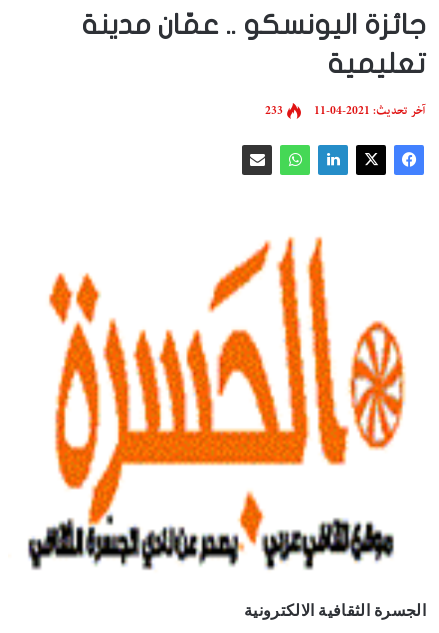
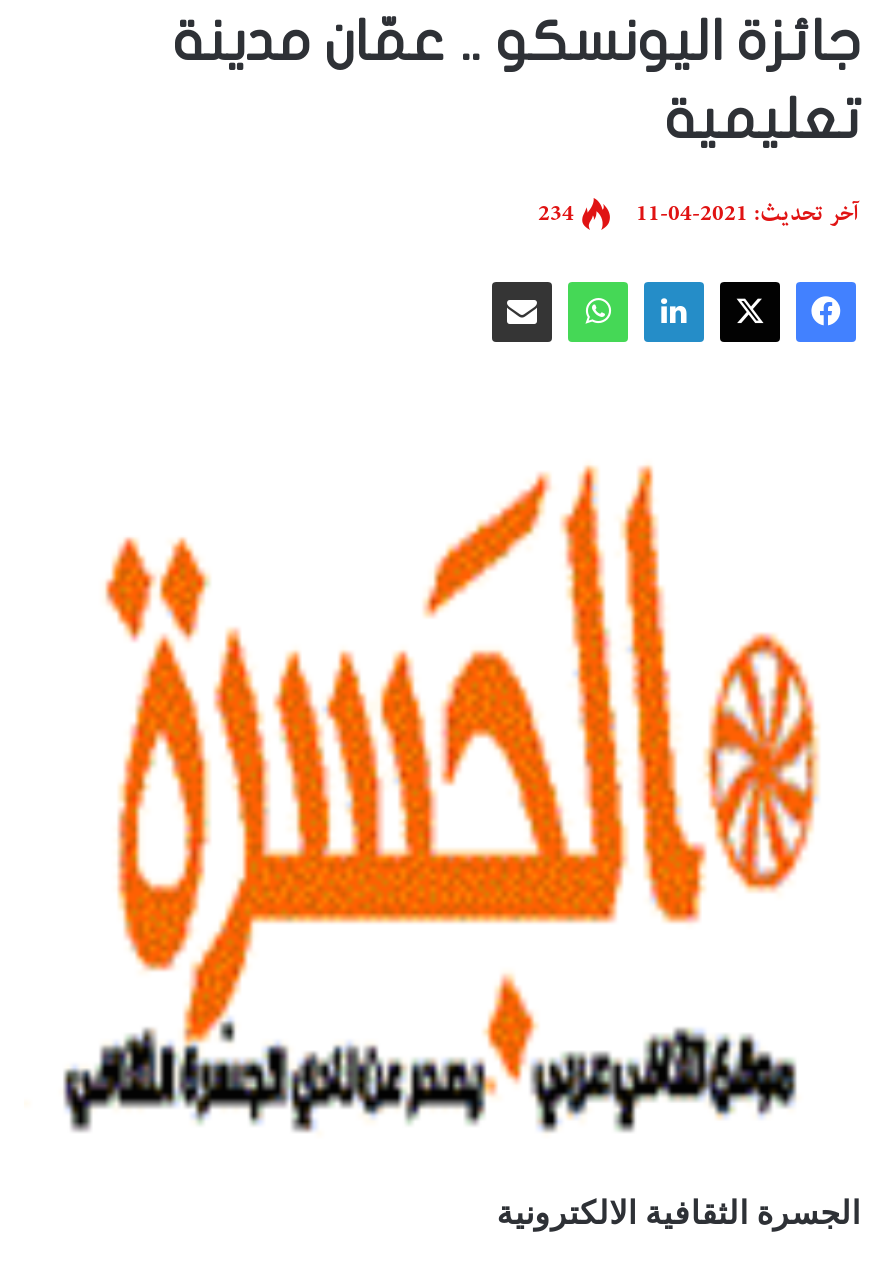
- 233
+ 234
